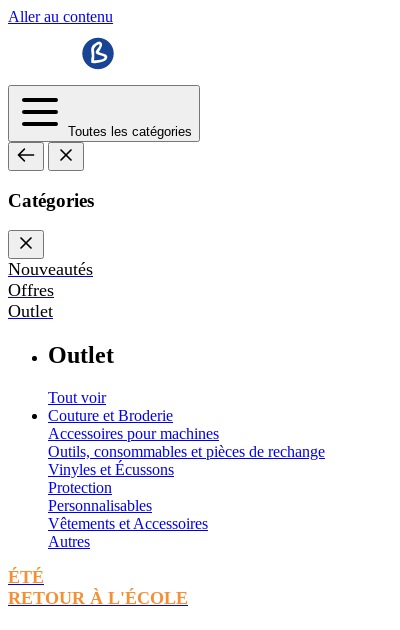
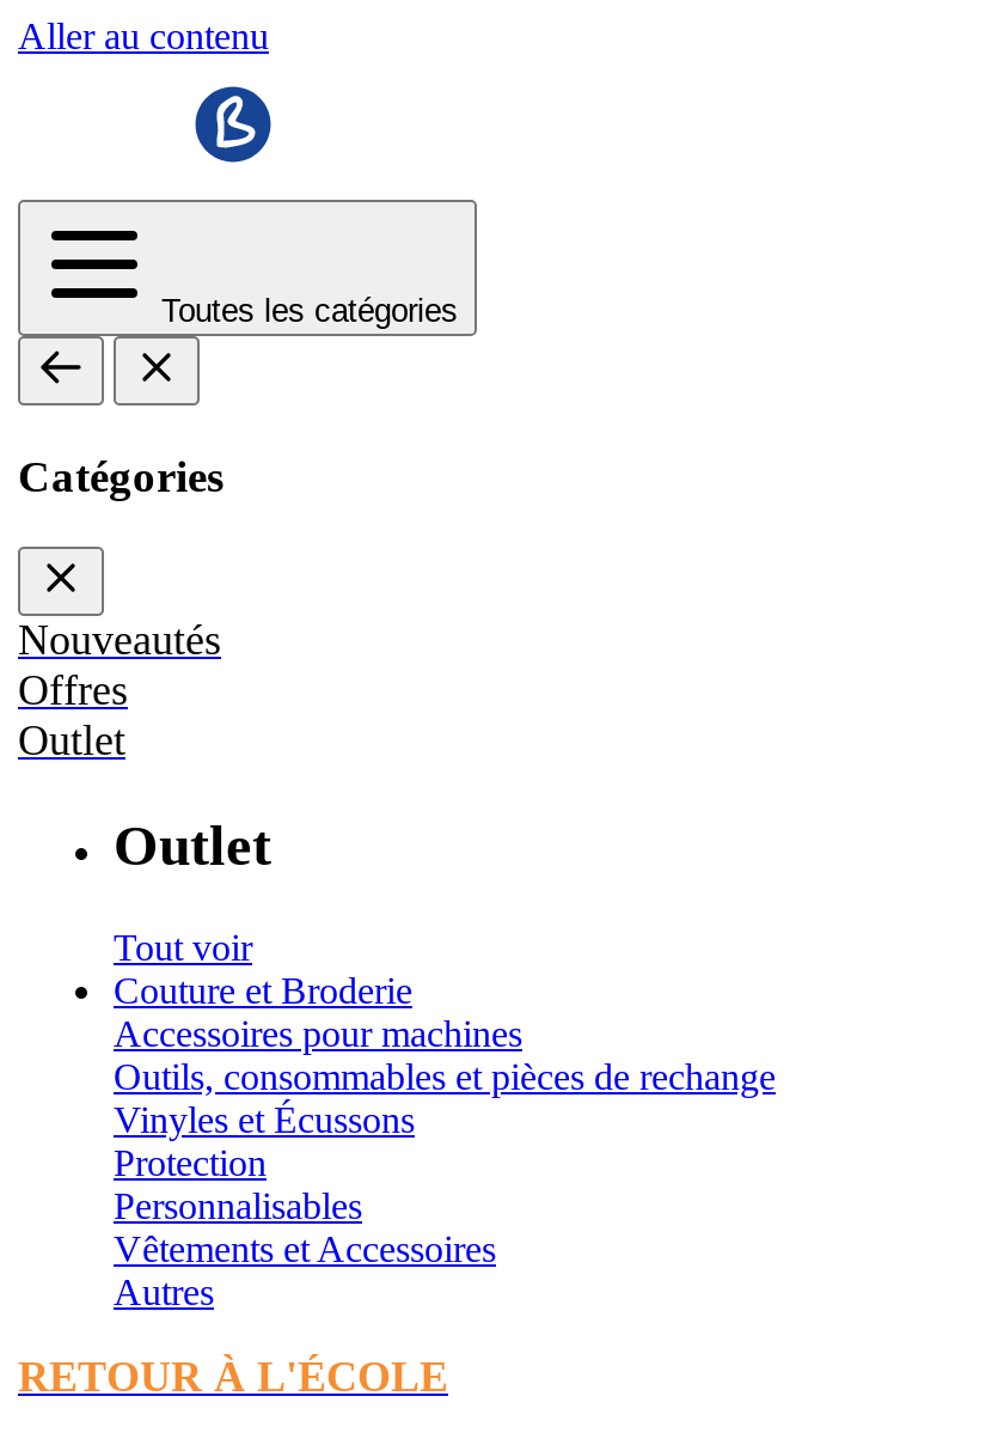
- ÉTÉ
